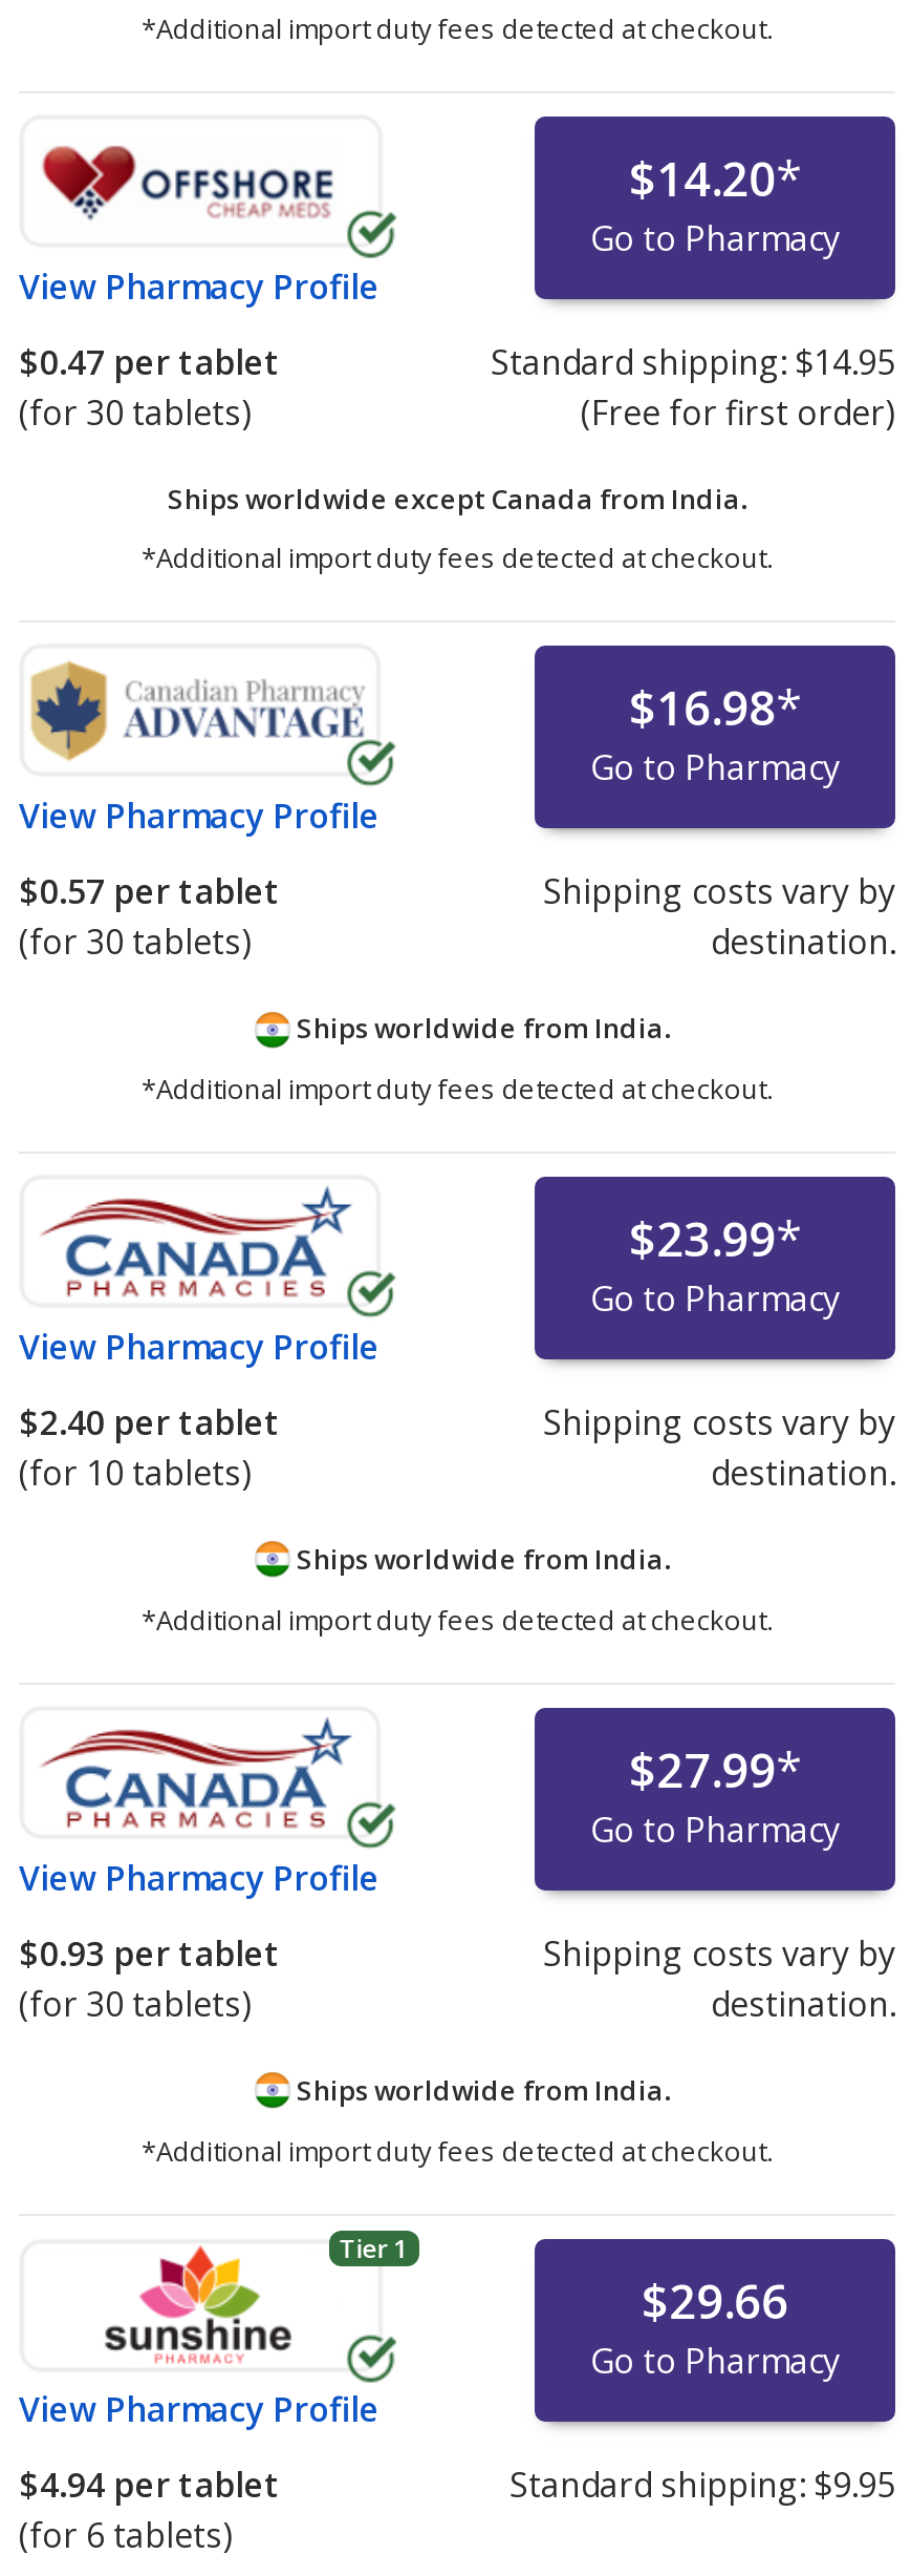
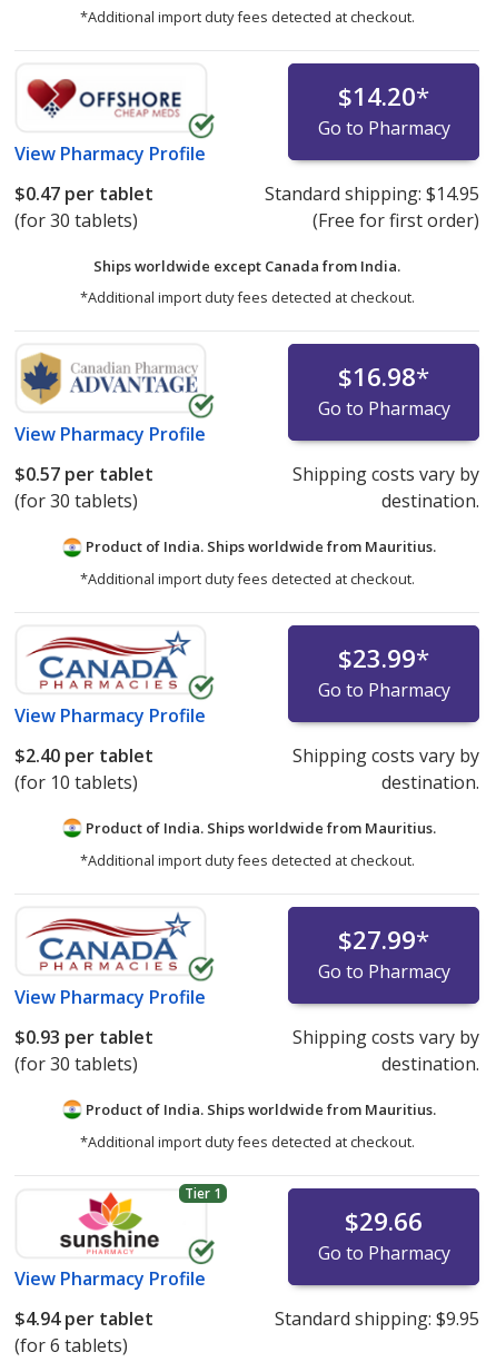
- Ships worldwide from India.
+ Product of India. Ships worldwide from Mauritius.

- Ships worldwide from India.
+ Product of India. Ships worldwide from Mauritius.

- Ships worldwide from India.
+ Product of India. Ships worldwide from Mauritius.
